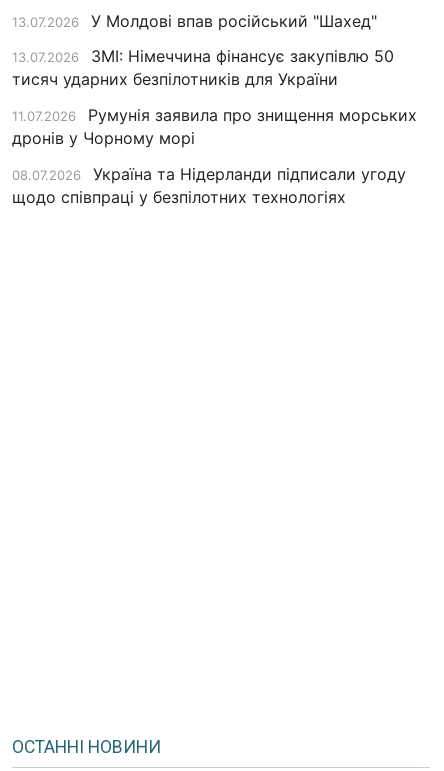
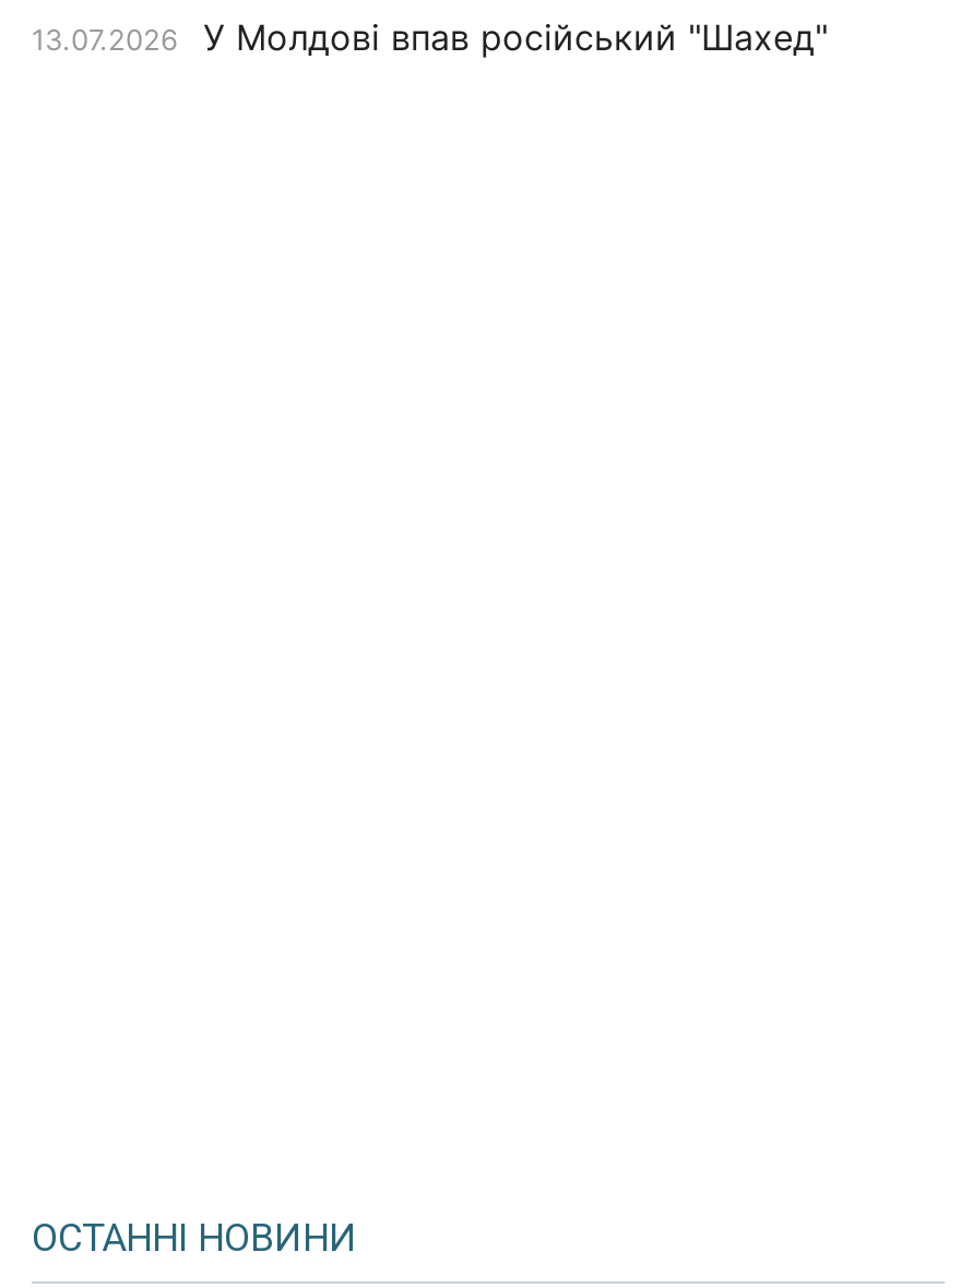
- 13.07.2026
- ЗМІ: Німеччина фінансує закупівлю 50
- тисяч ударних безпілотників для України
- 11.07.2026
- Румунія заявила про знищення морських
- дронів у Чорному морі
- 08.07.2026
- Україна та Нідерланди підписали угоду
- щодо співпраці у безпілотних технологіях
